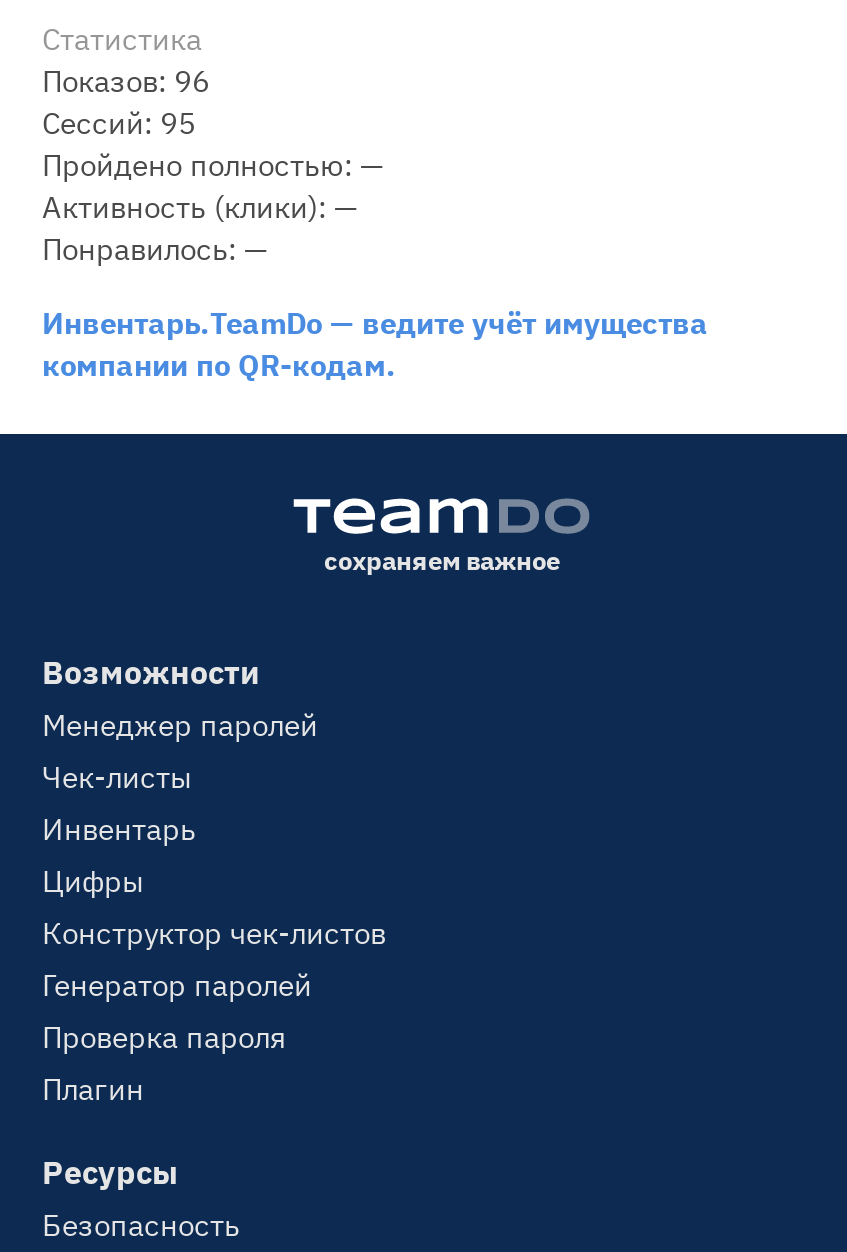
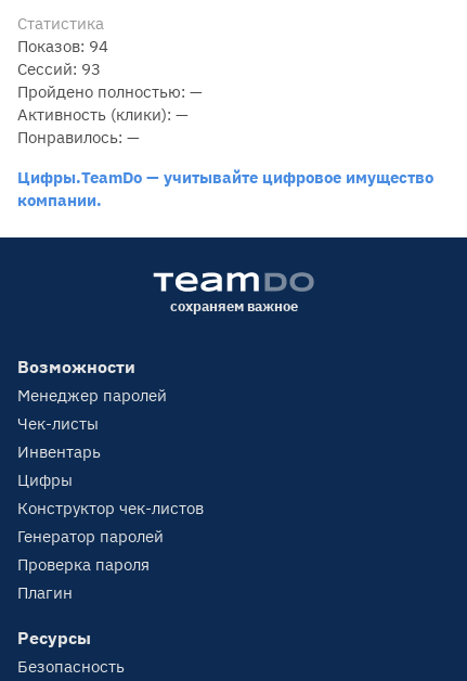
- Показов: 96
+ Показов: 94

- Сессий: 95
+ Сессий: 93

- Инвентарь.TeamDo — ведите учёт имущества
- компании по QR-кодам.
+ Цифры.TeamDo — учитывайте цифровое имущество
+ компании.
